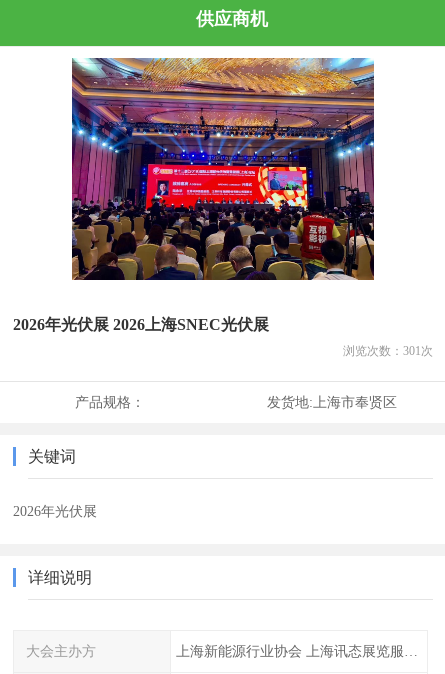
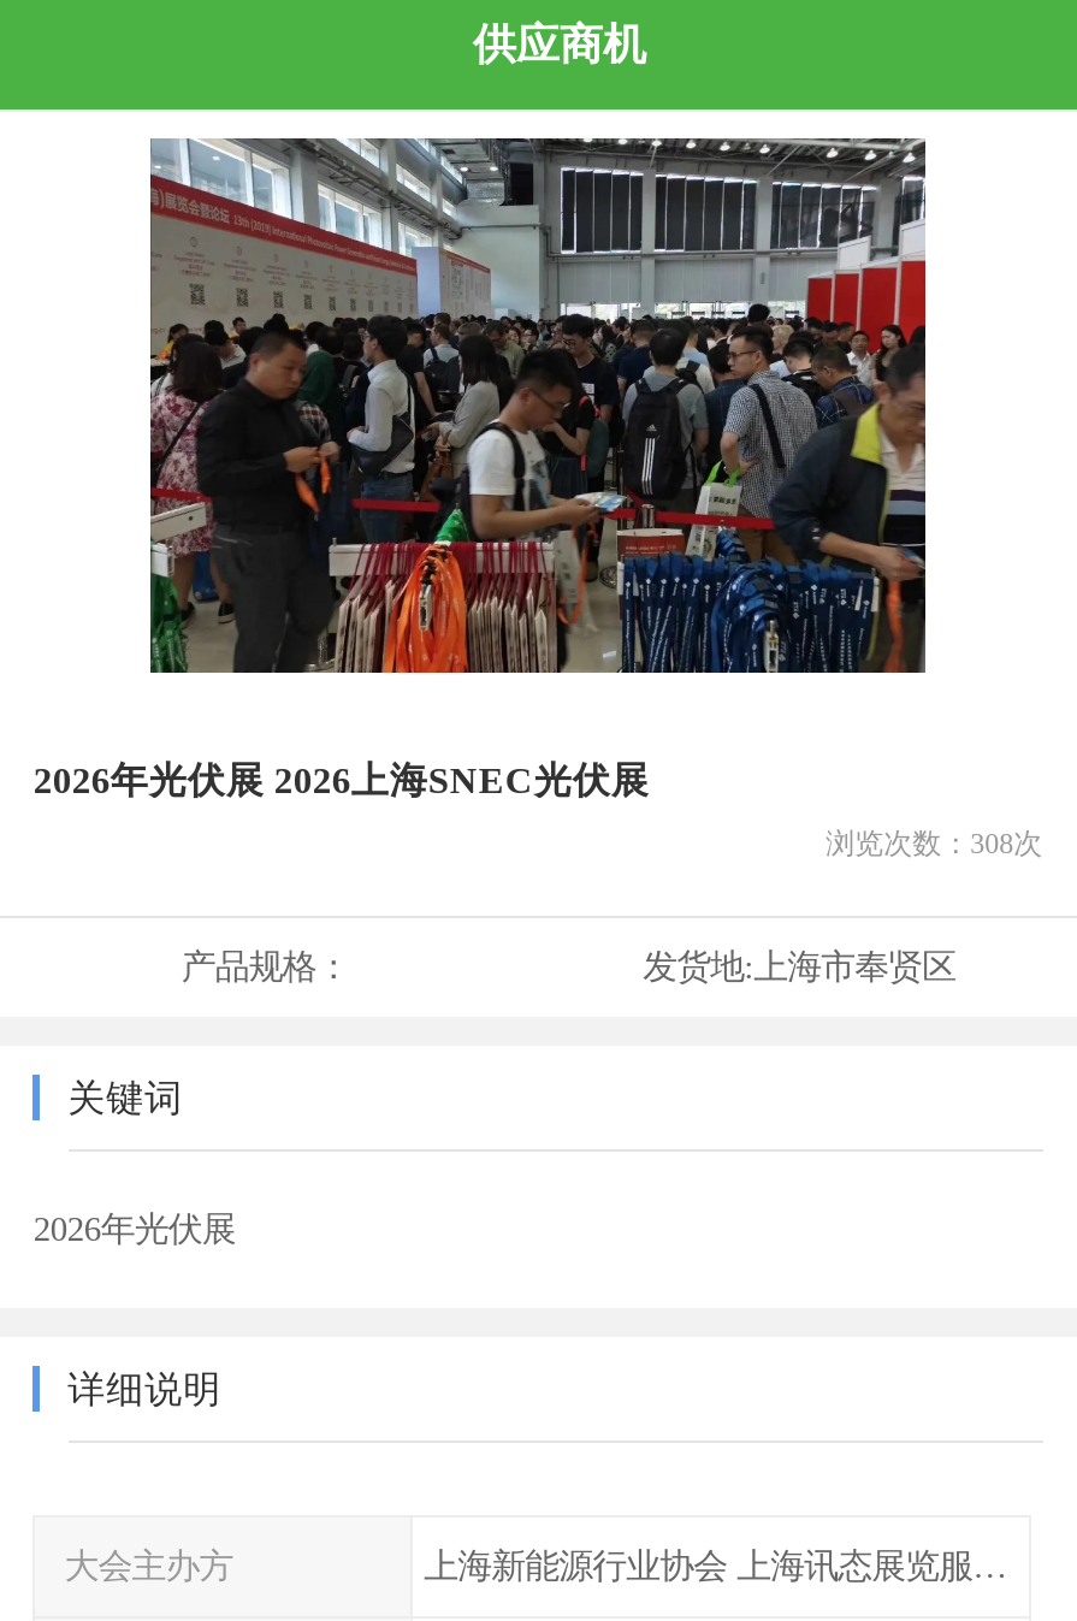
- [image]
+ [image]

- 浏览次数：301次
+ 浏览次数：308次
